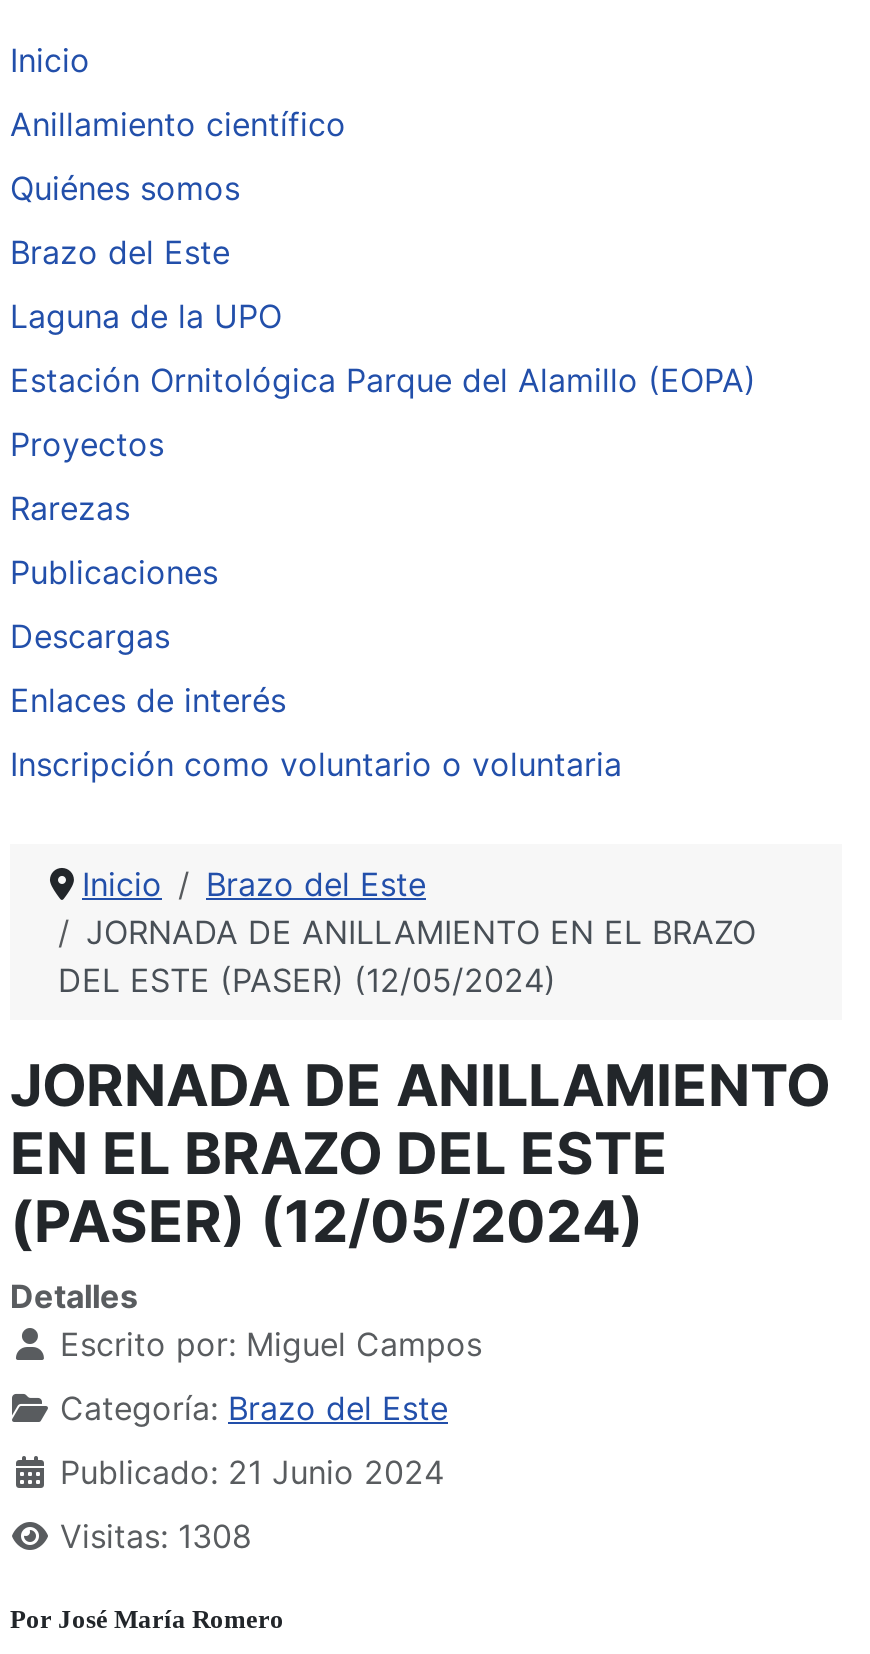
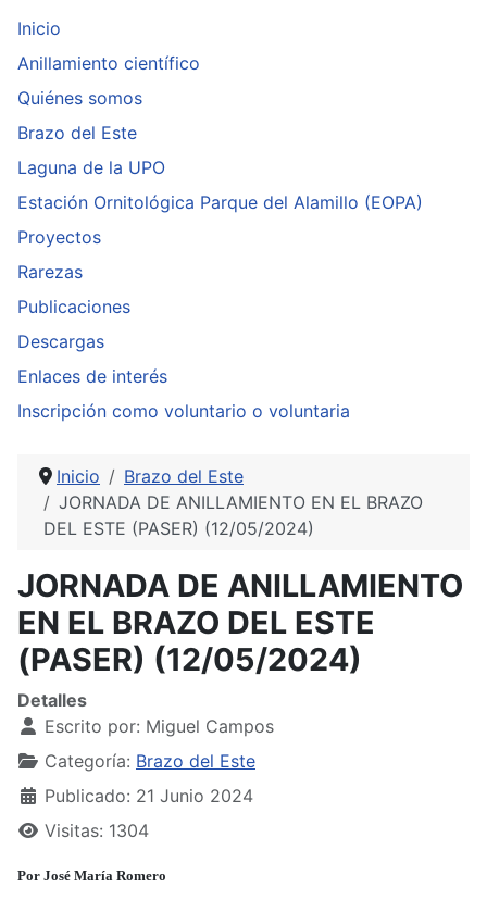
- Visitas: 1308
+ Visitas: 1304
